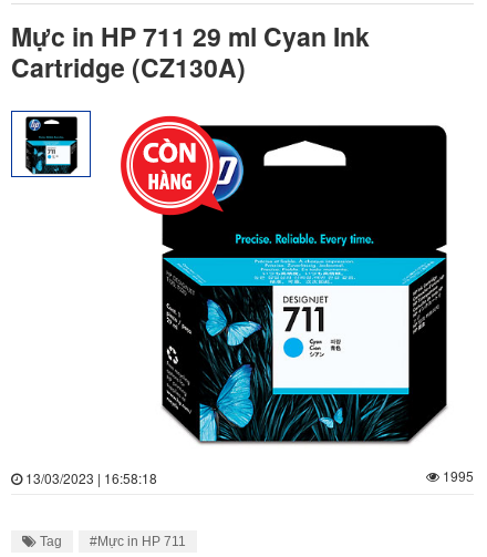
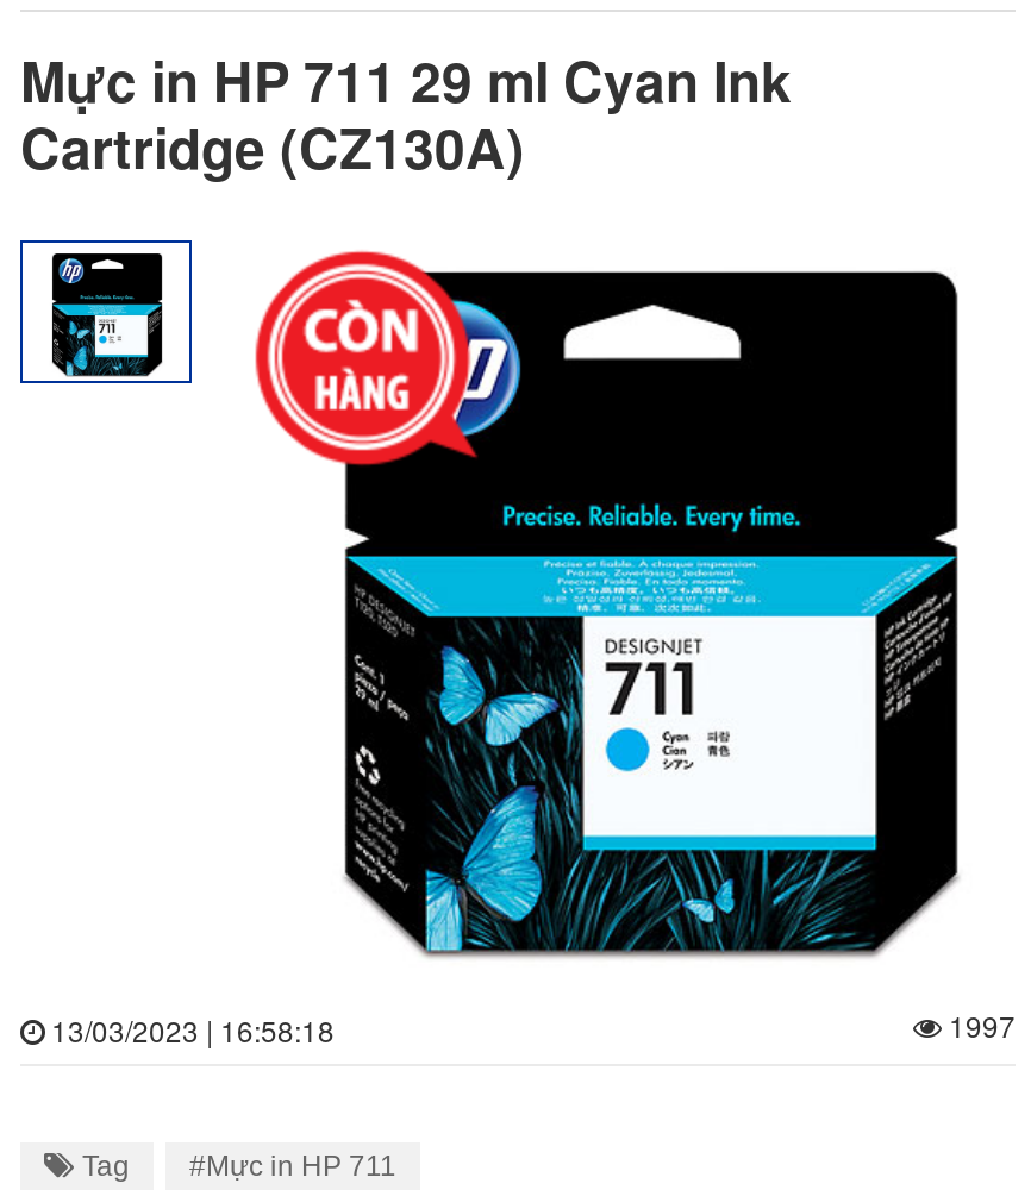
- 1995
+ 1997
